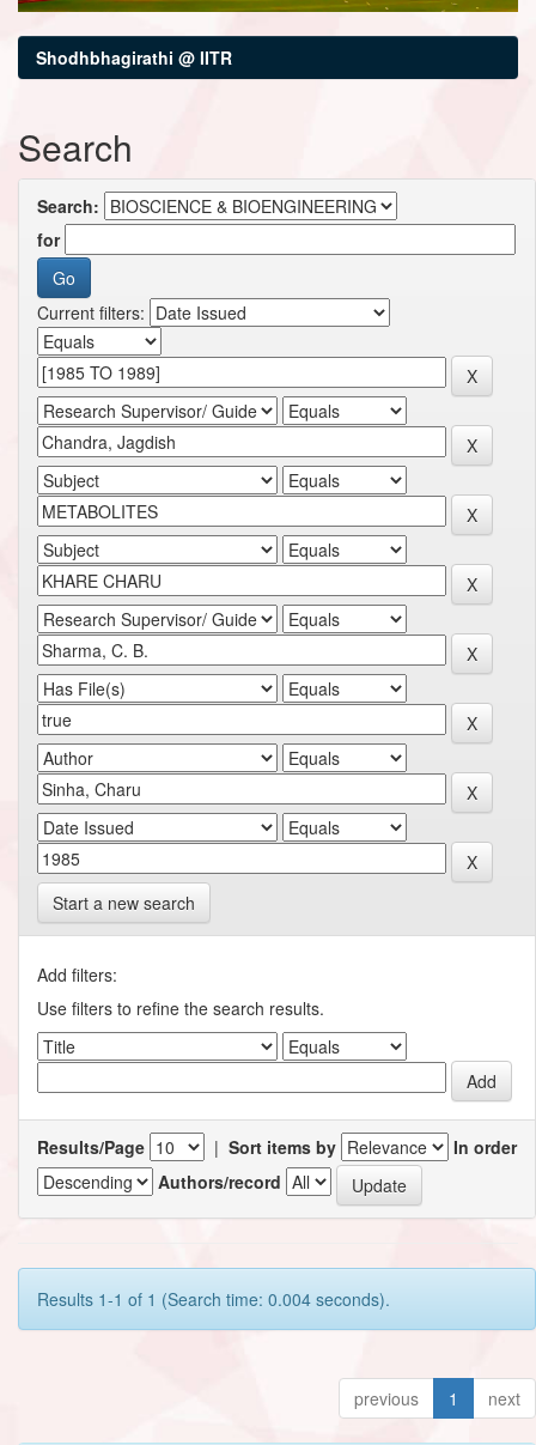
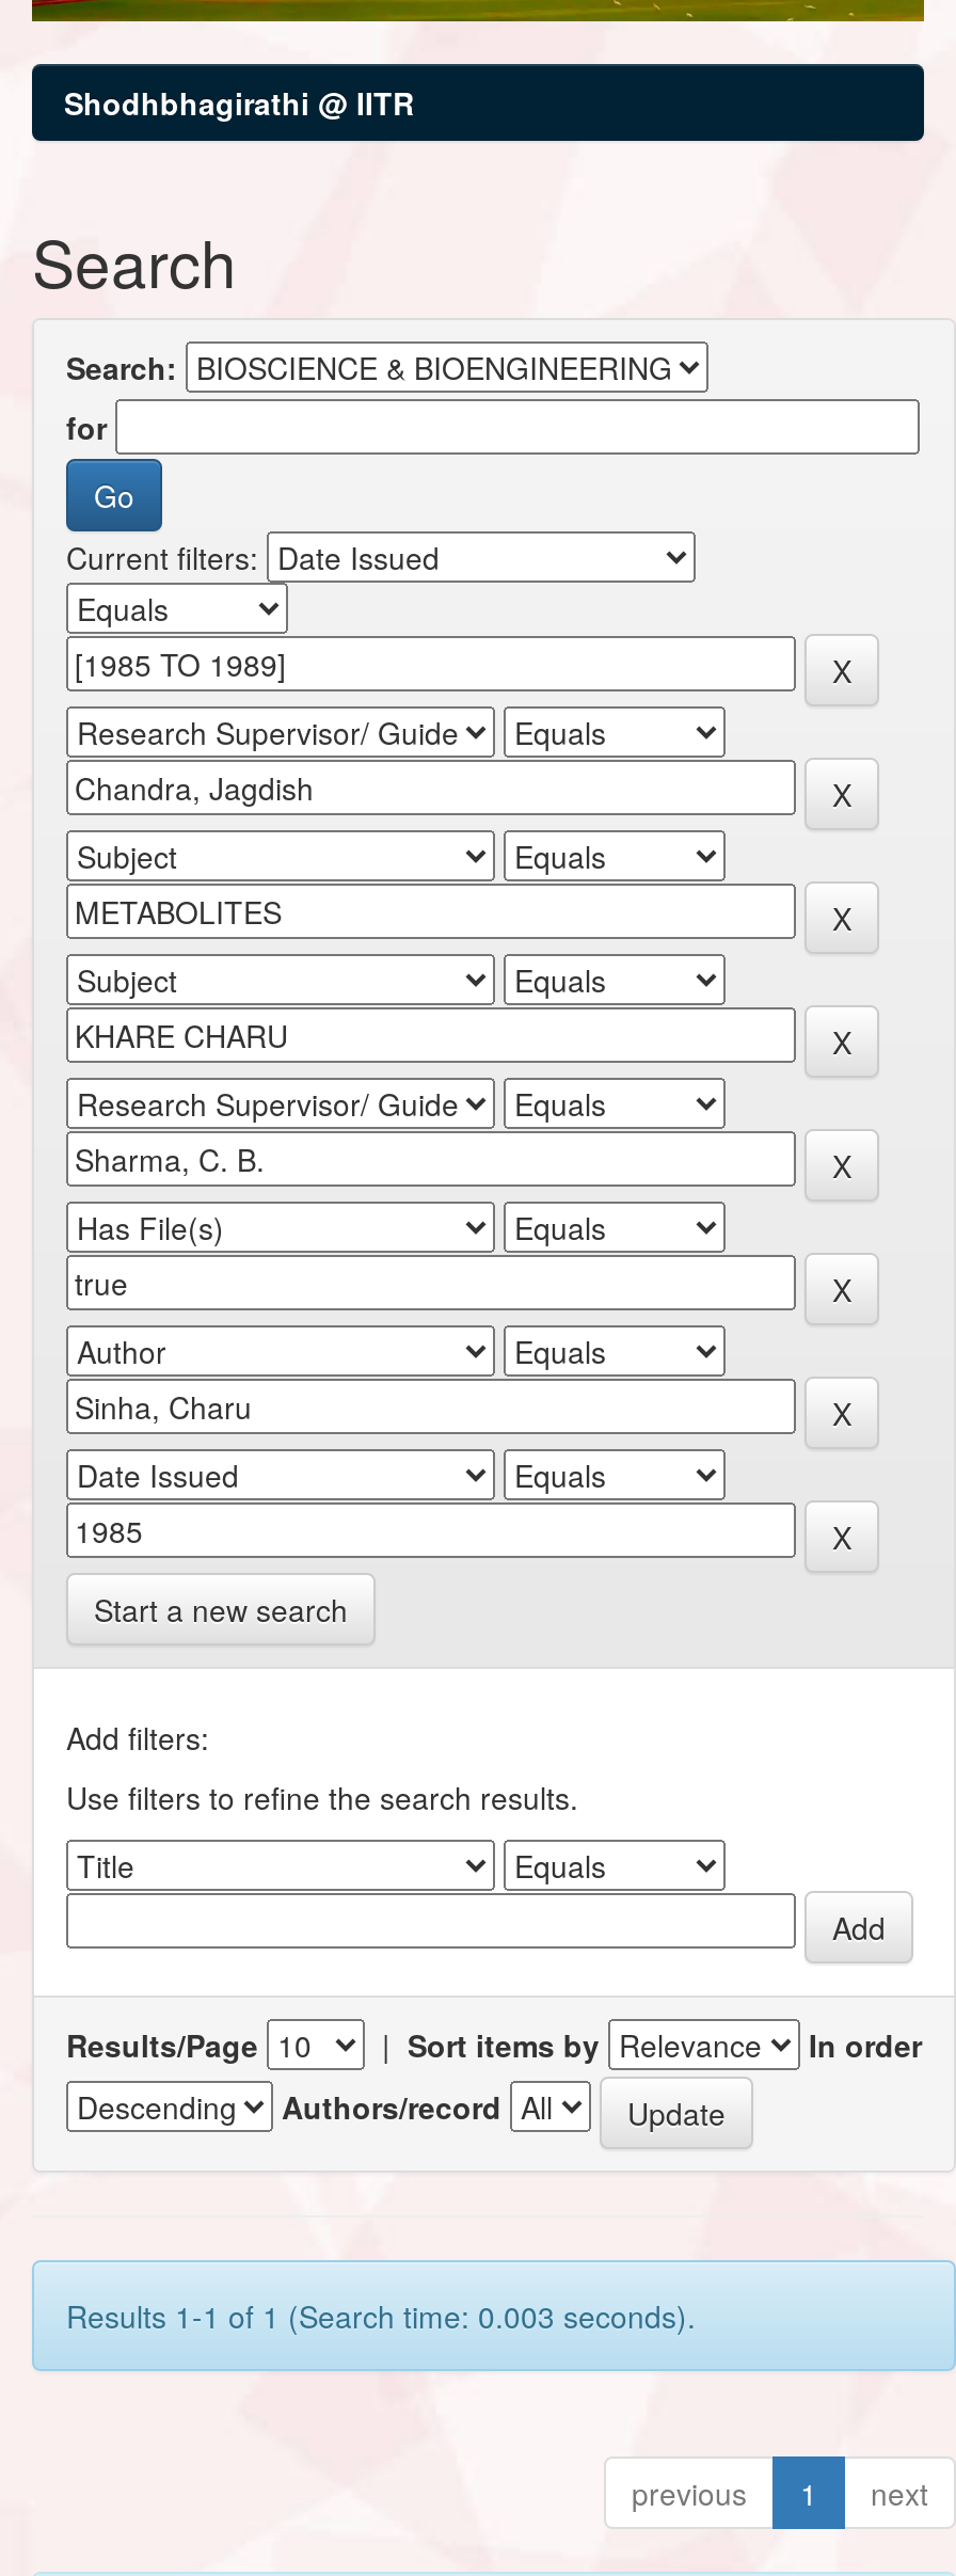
- Results 1-1 of 1 (Search time: 0.004 seconds).
+ Results 1-1 of 1 (Search time: 0.003 seconds).
